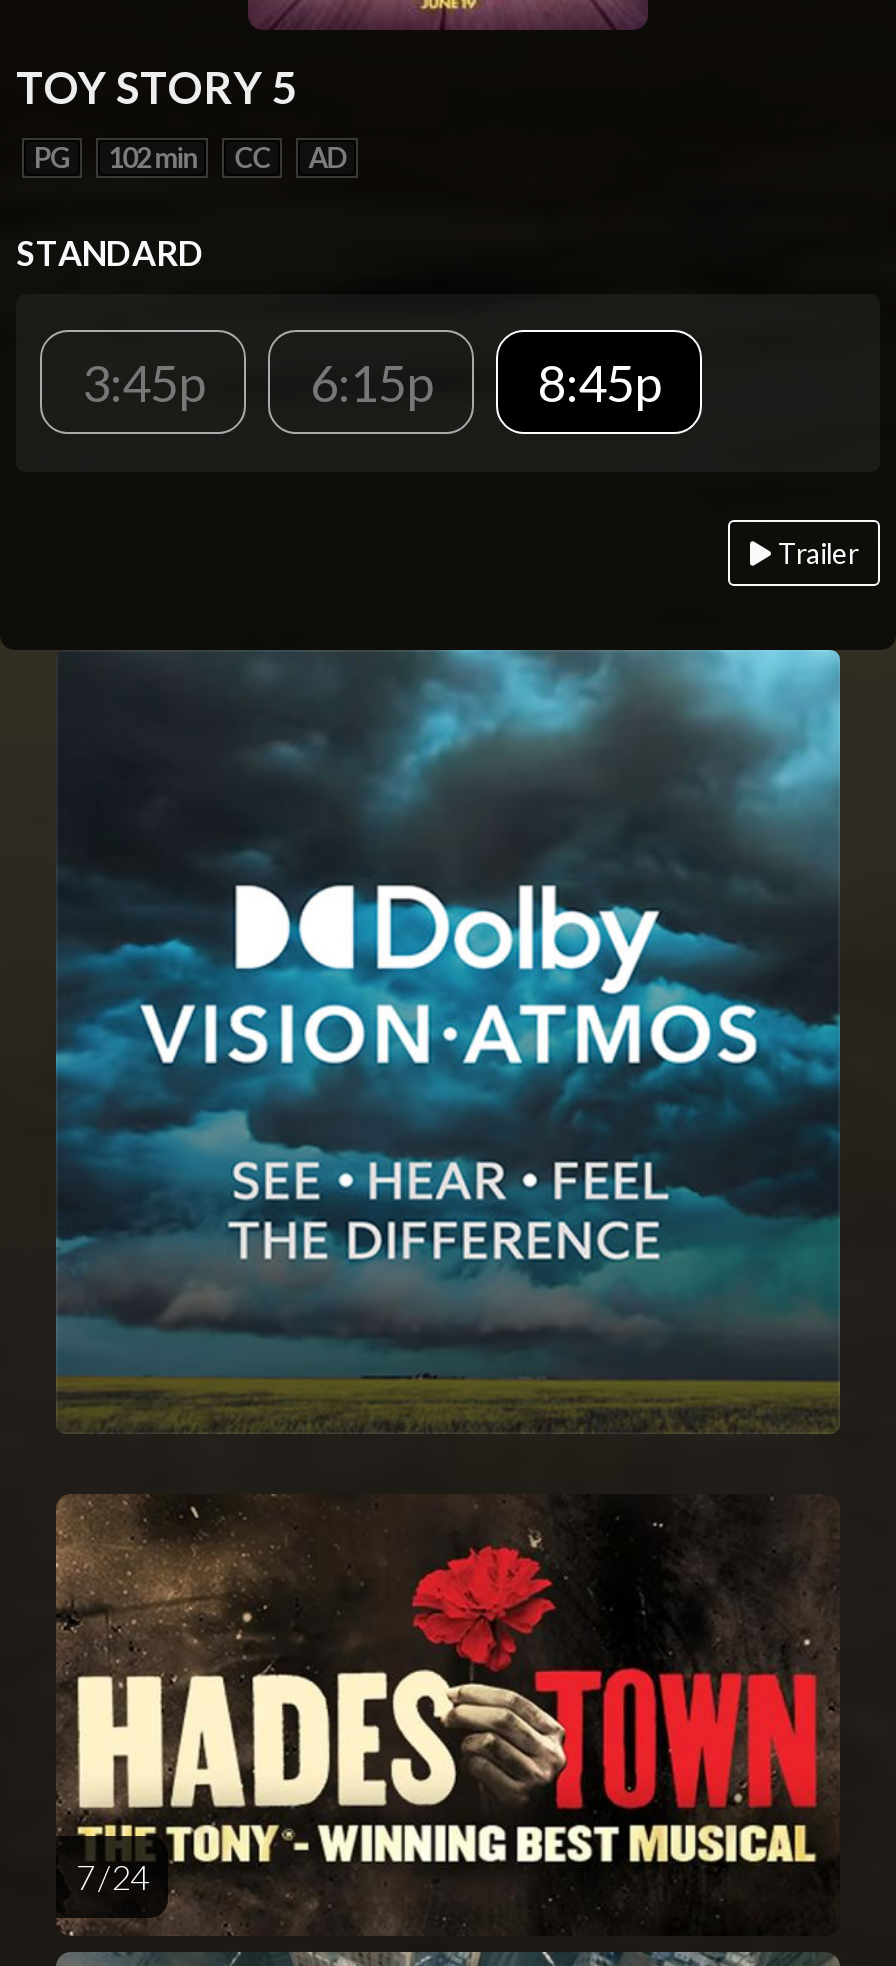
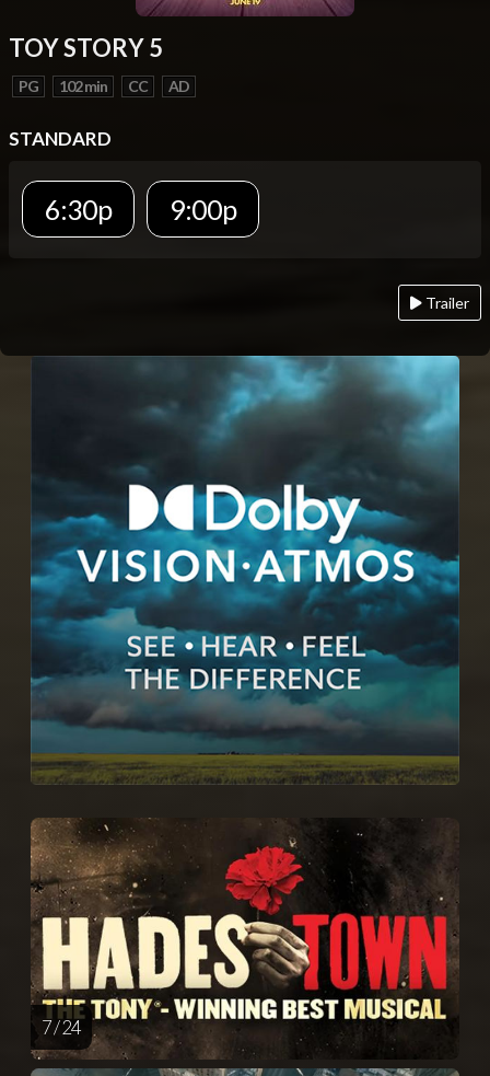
- 3:45p
- 6:15p
- 8:45p
+ 6:30p
+ 9:00p
